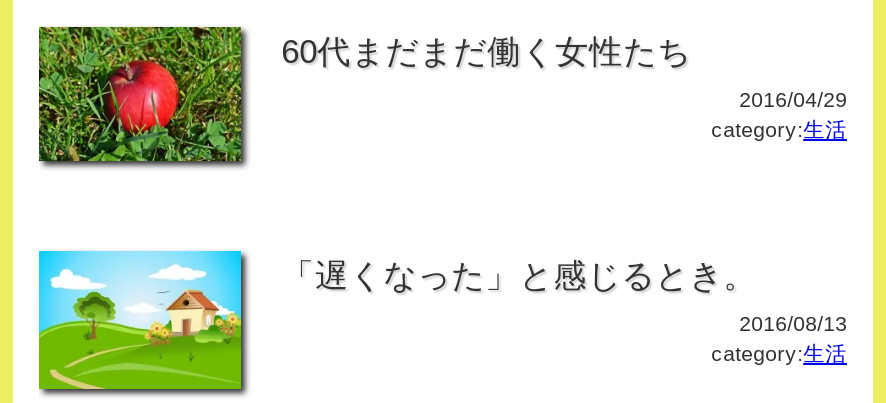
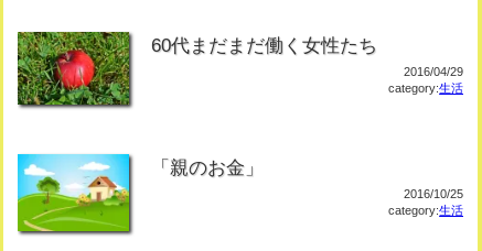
- 「遅くなった」と感じるとき。
+ 「親のお金」

- 2016/08/13
+ 2016/10/25
